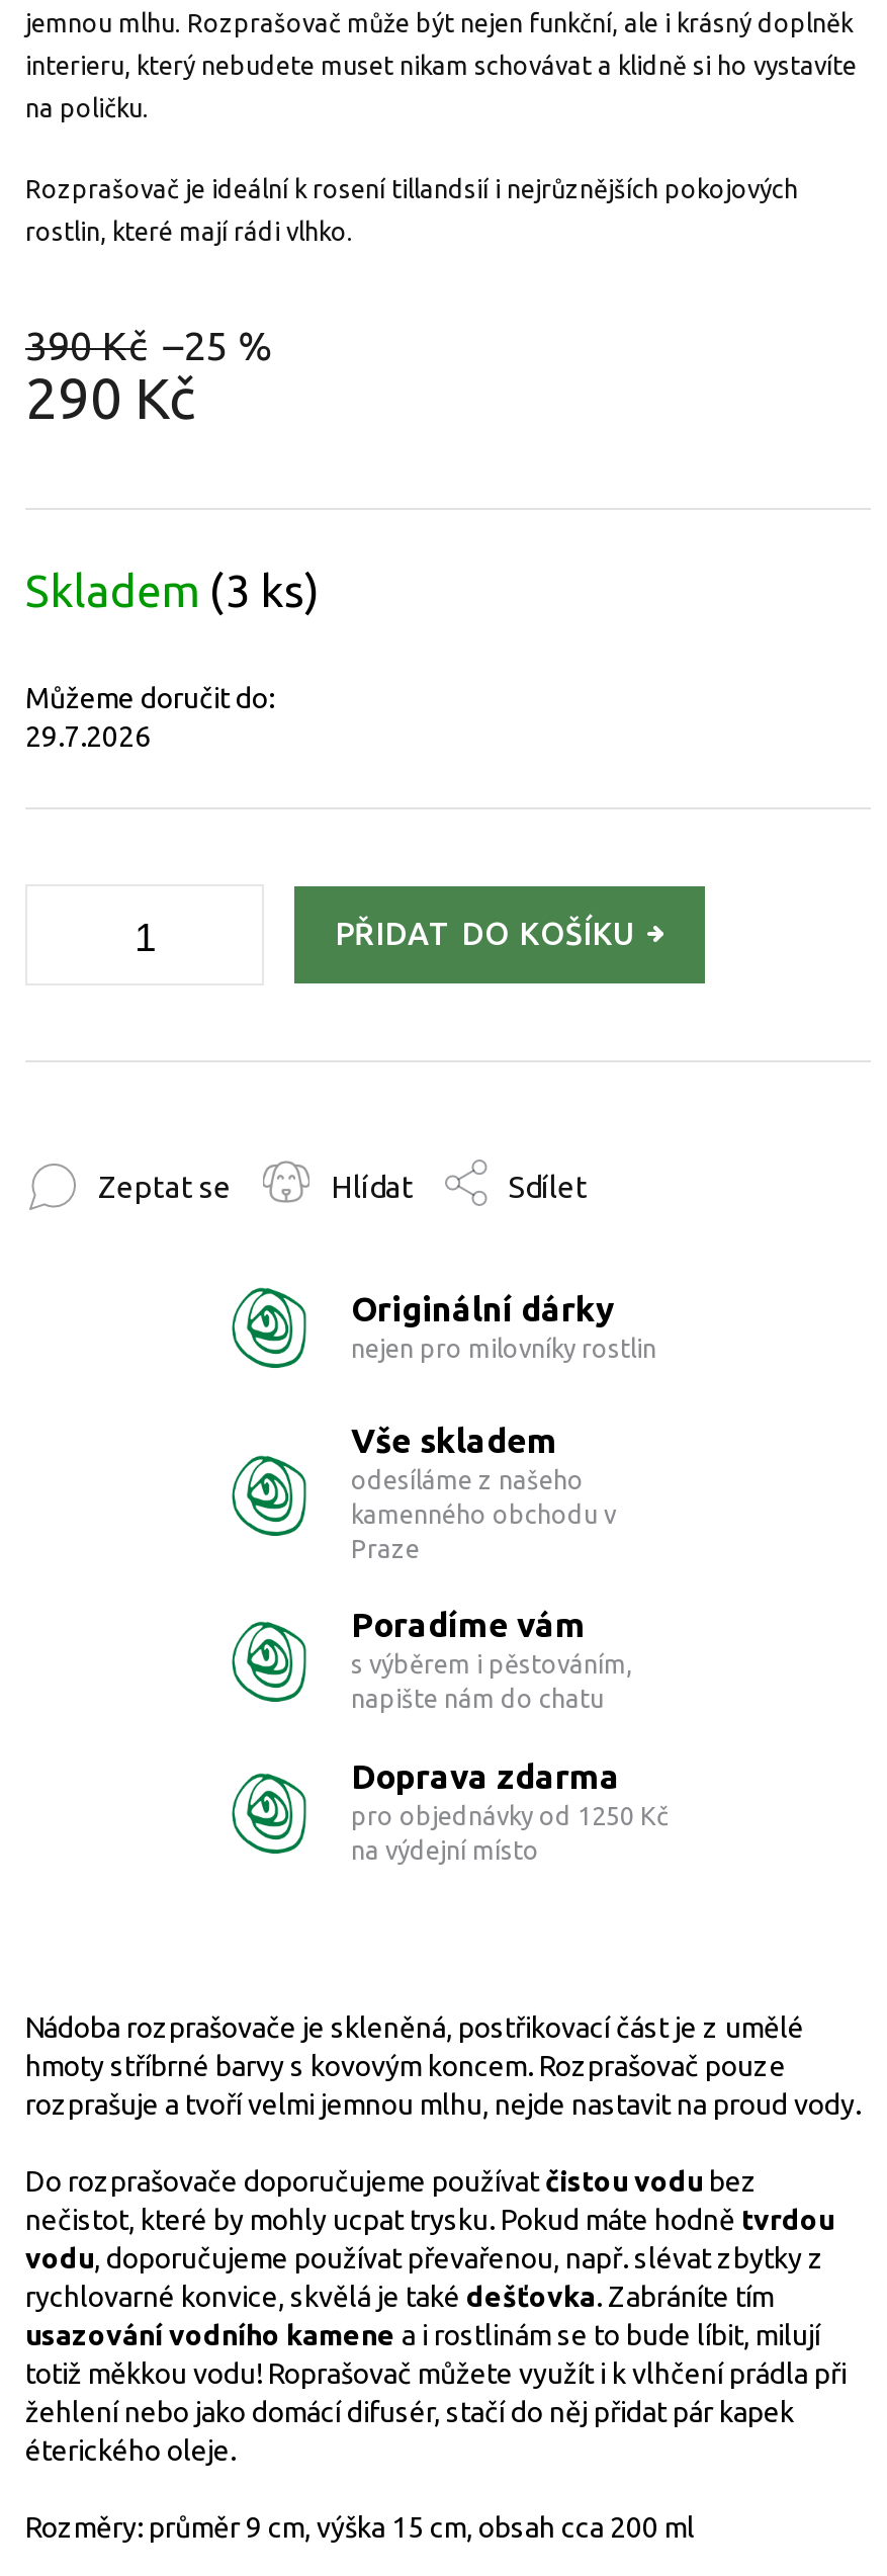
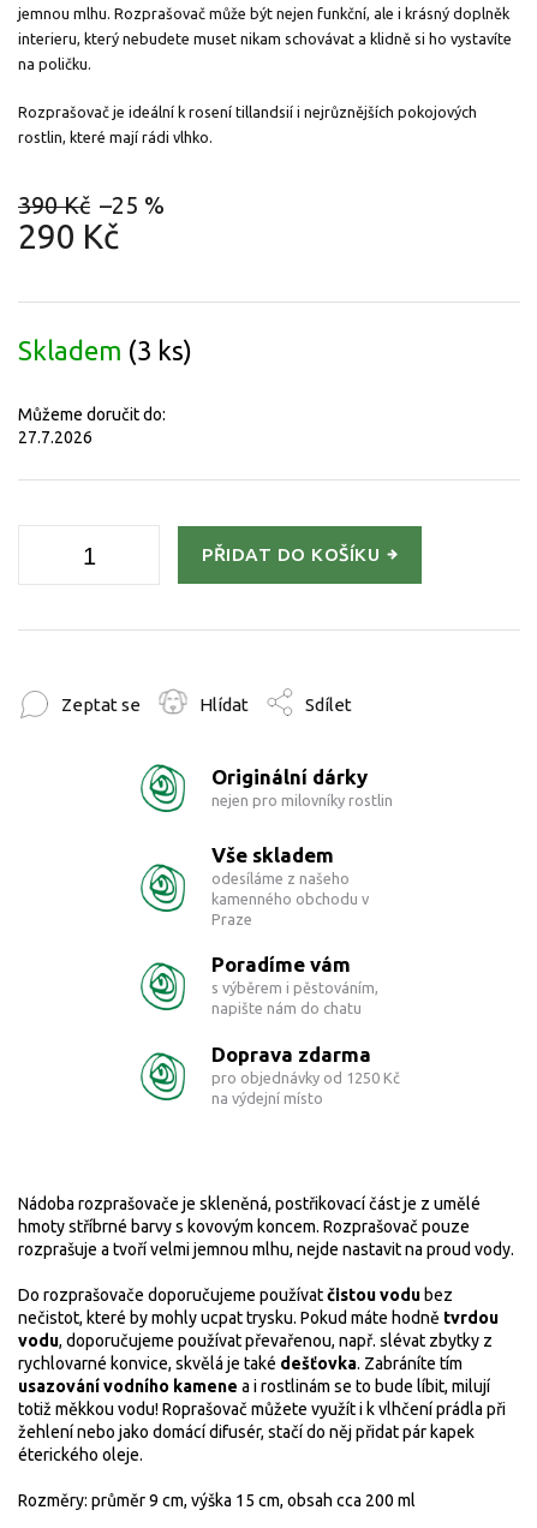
- 29.7.2026
+ 27.7.2026
